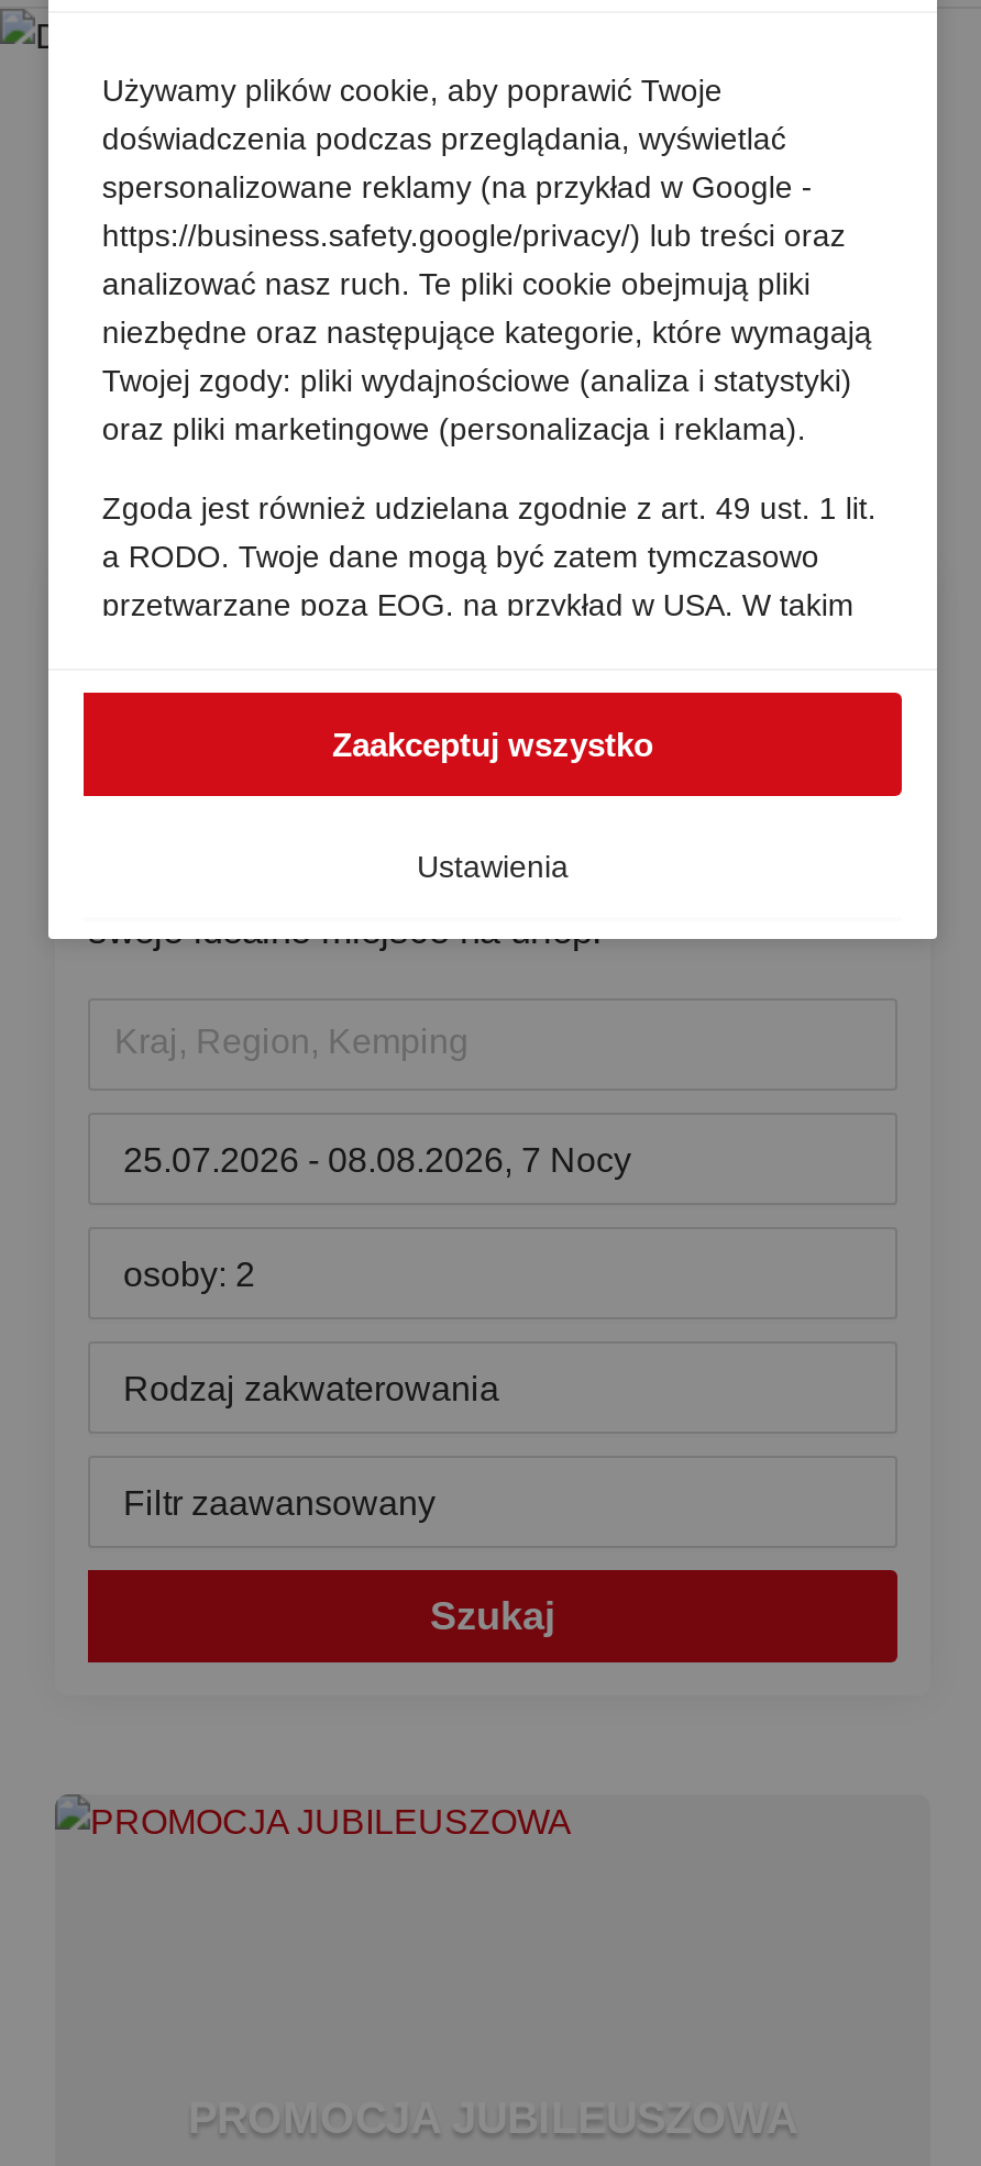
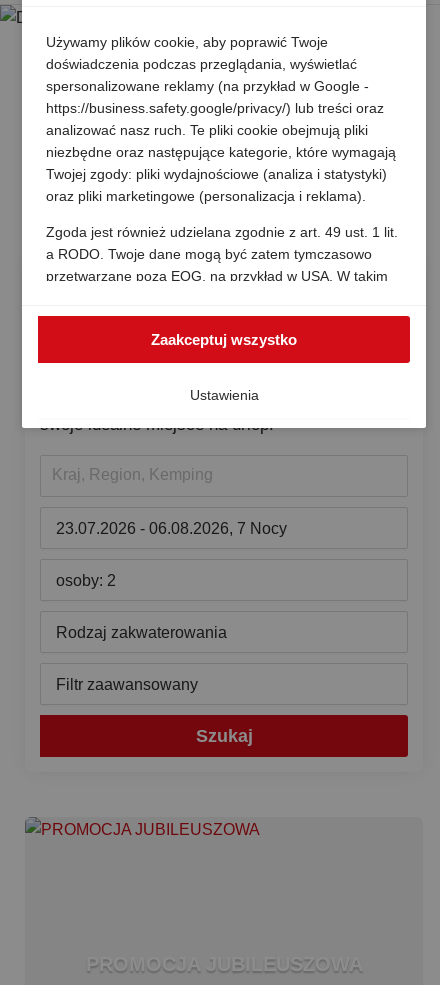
- 25.07.2026 - 08.08.2026, 7 Nocy
+ 23.07.2026 - 06.08.2026, 7 Nocy
